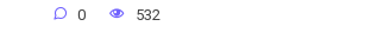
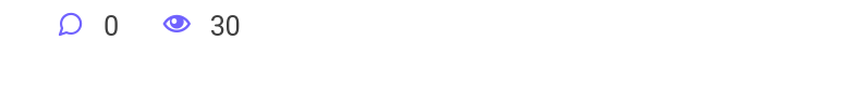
- 532
+ 30
